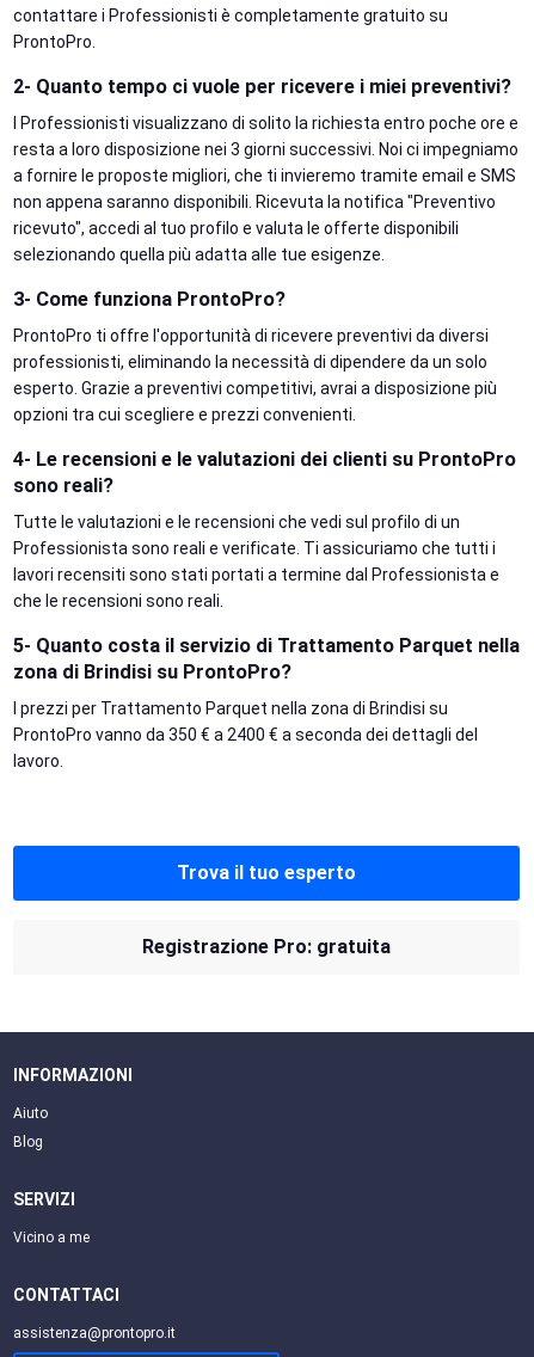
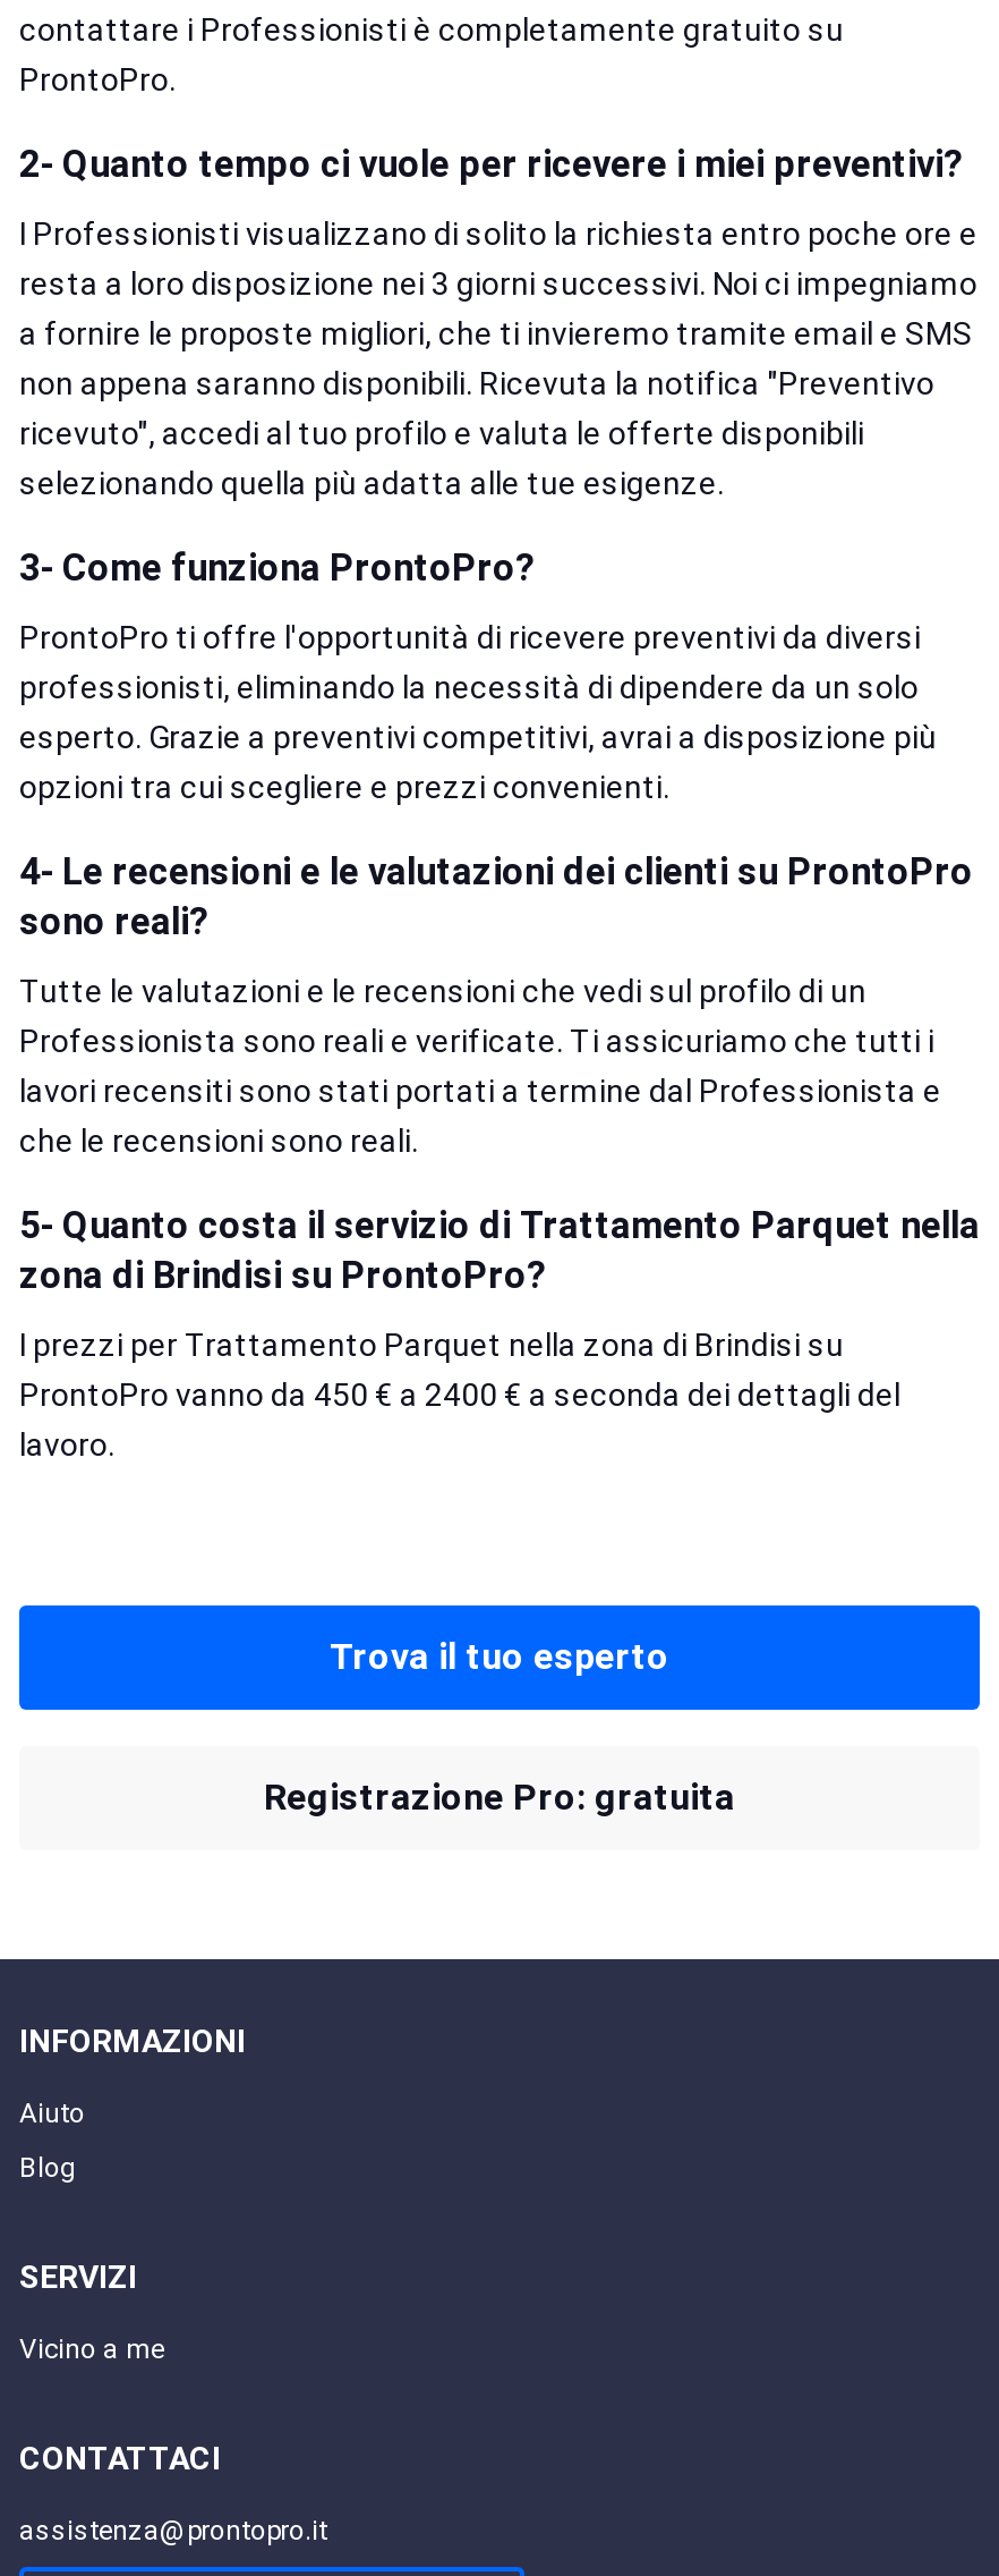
- ProntoPro vanno da 350 € a 2400 € a seconda dei dettagli del
+ ProntoPro vanno da 450 € a 2400 € a seconda dei dettagli del
